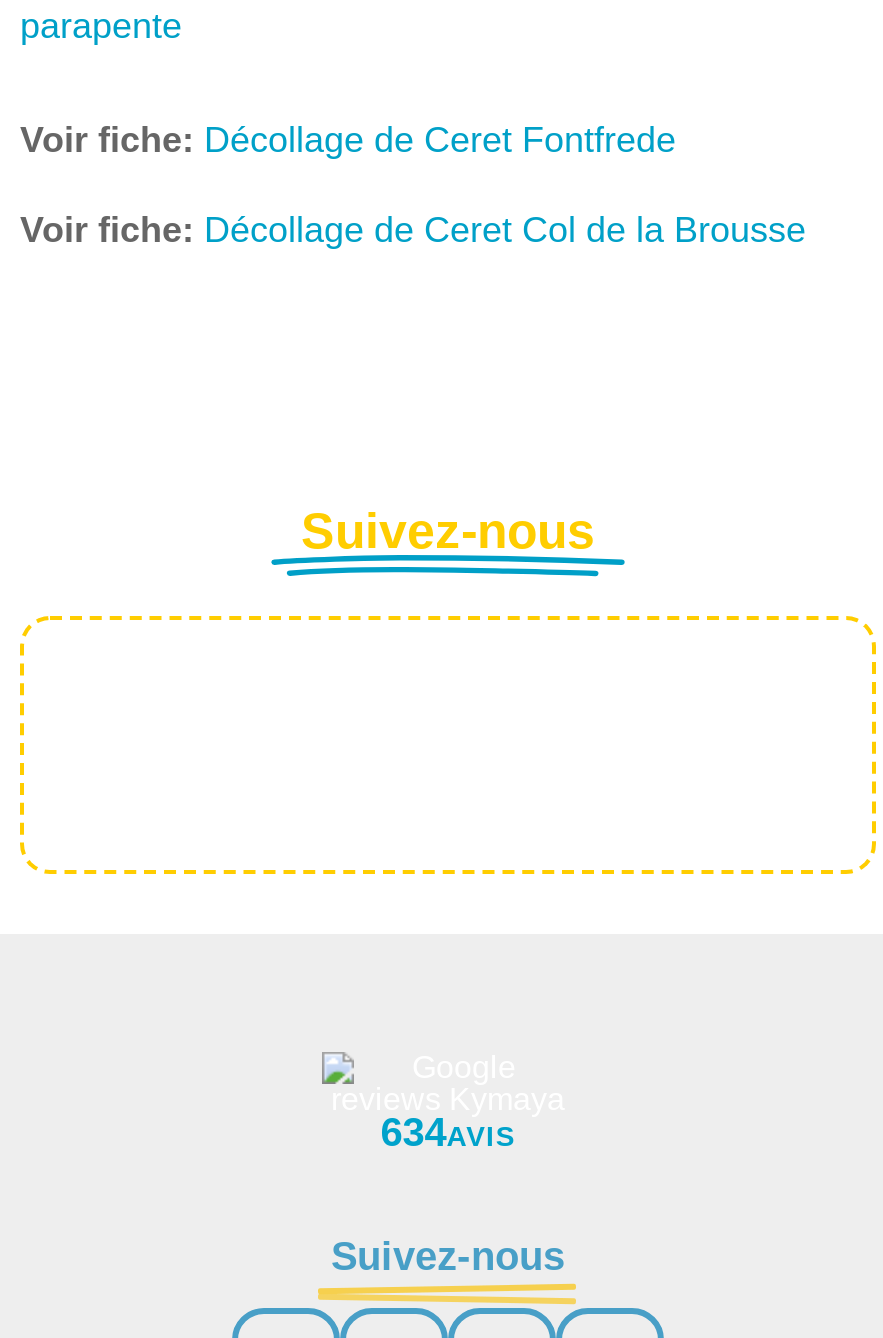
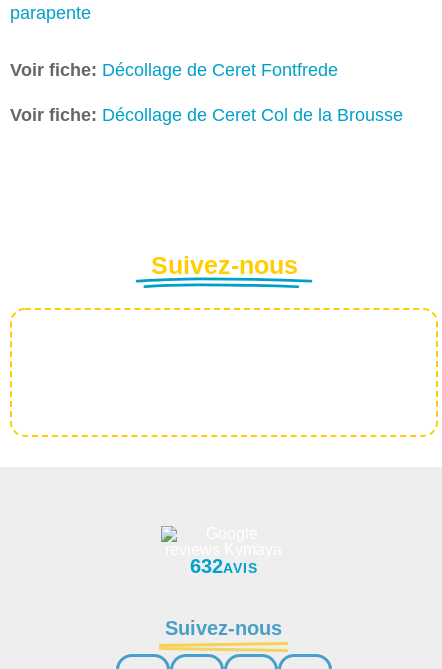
- 634AVIS
+ 632AVIS
